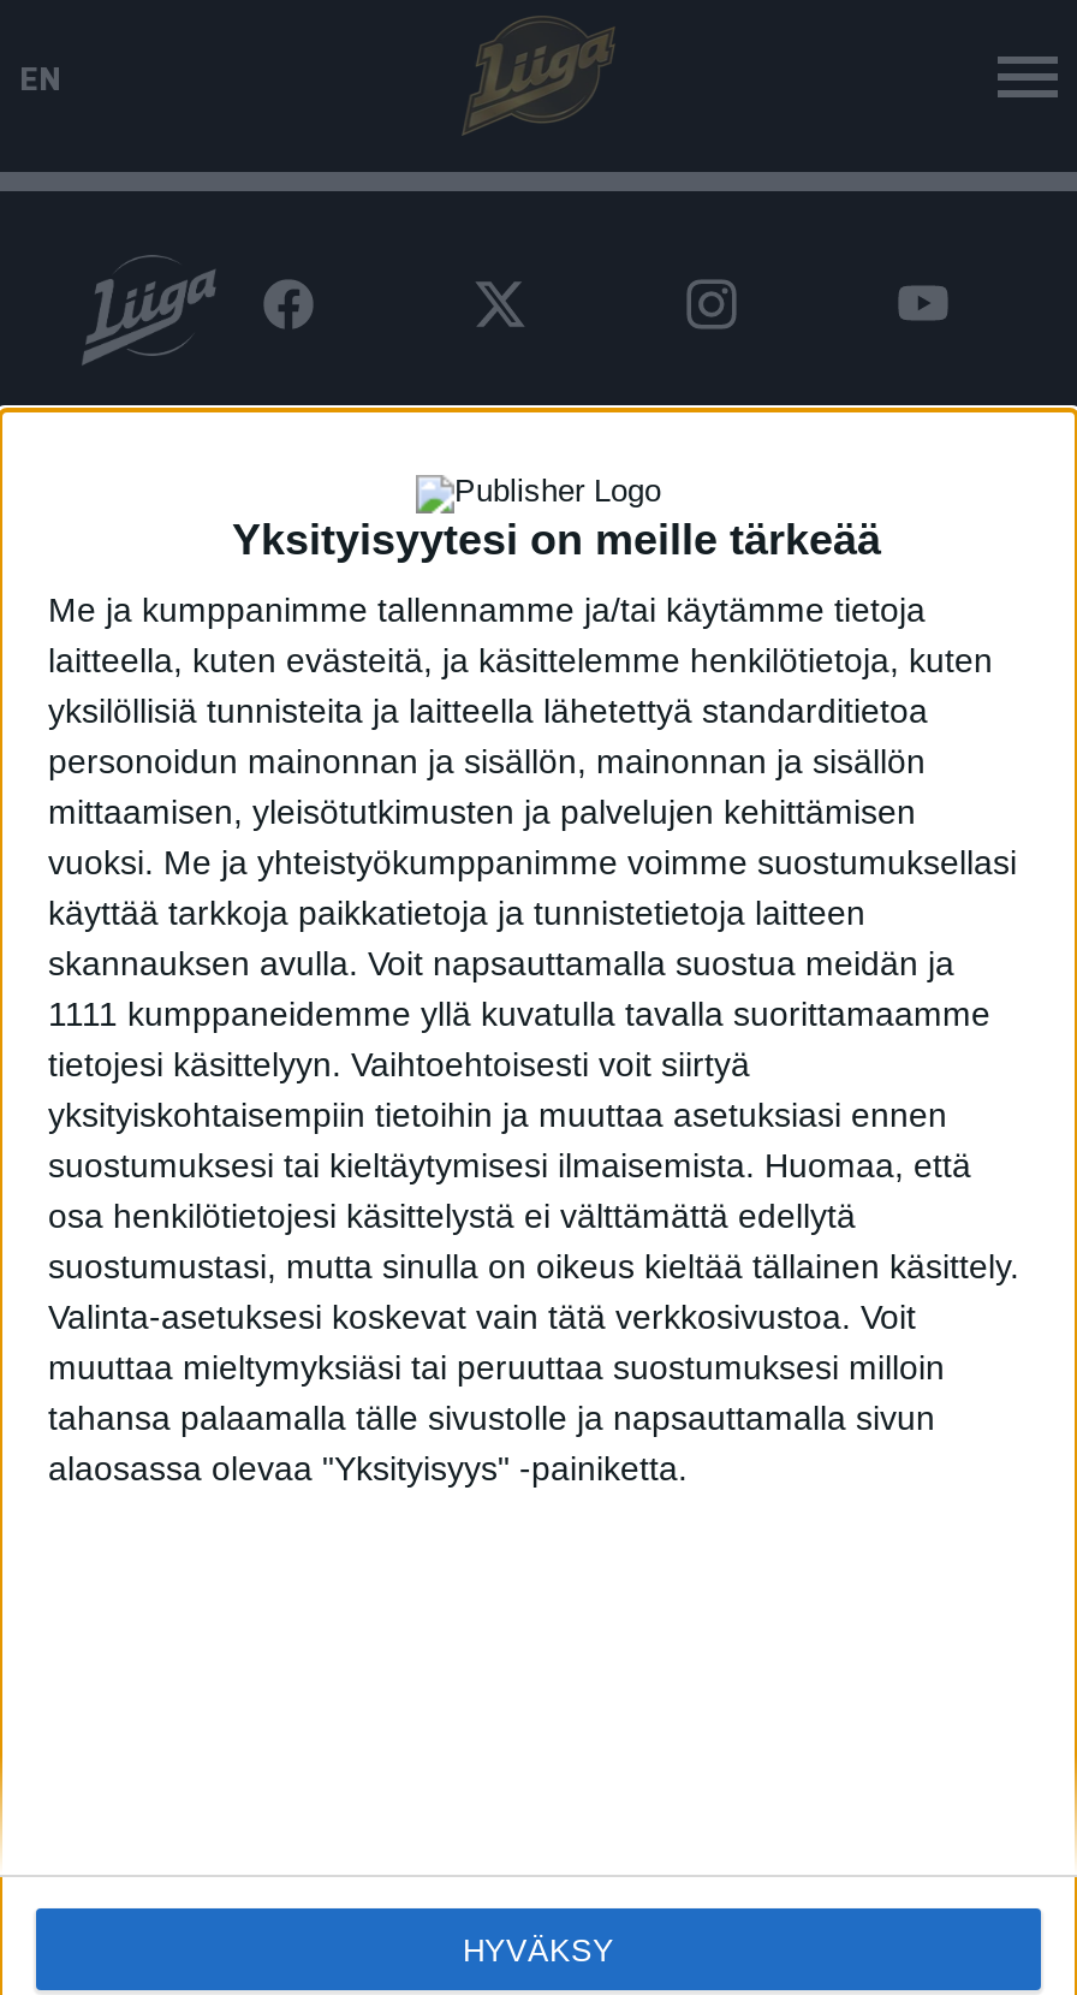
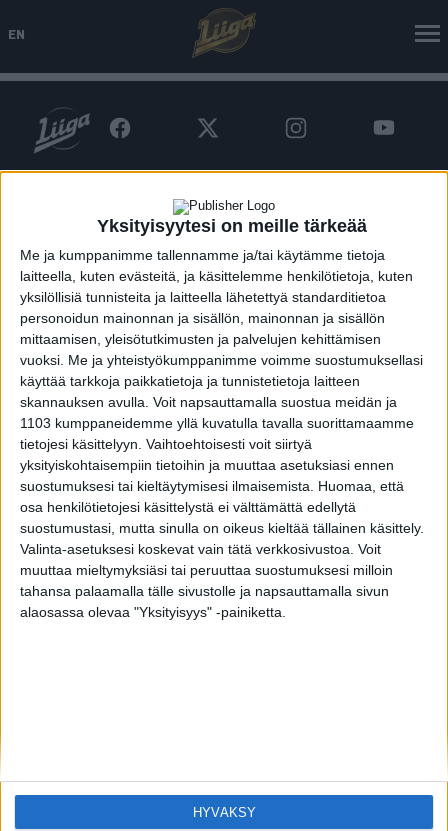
- 1111 kumppaneidemme yllä kuvatulla tavalla suorittamaamme
+ 1103 kumppaneidemme yllä kuvatulla tavalla suorittamaamme
